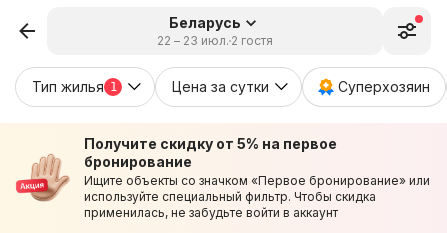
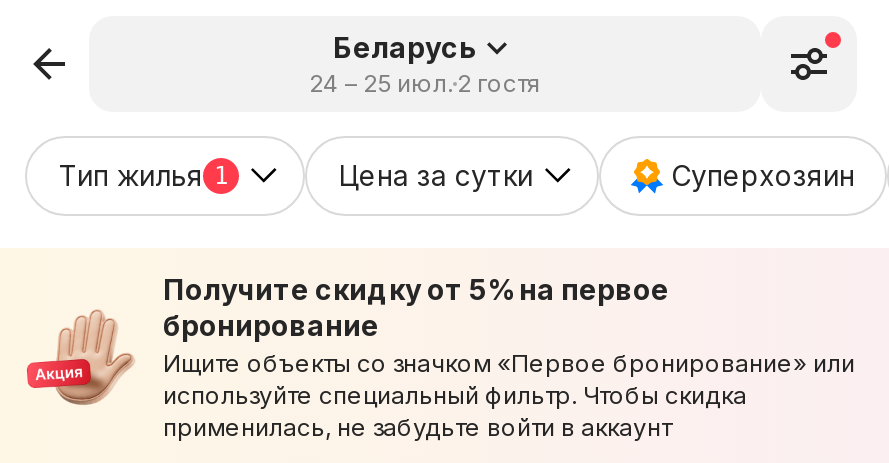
- 22 – 23 июл. 2 гостя
+ 24 – 25 июл. 2 гостя
